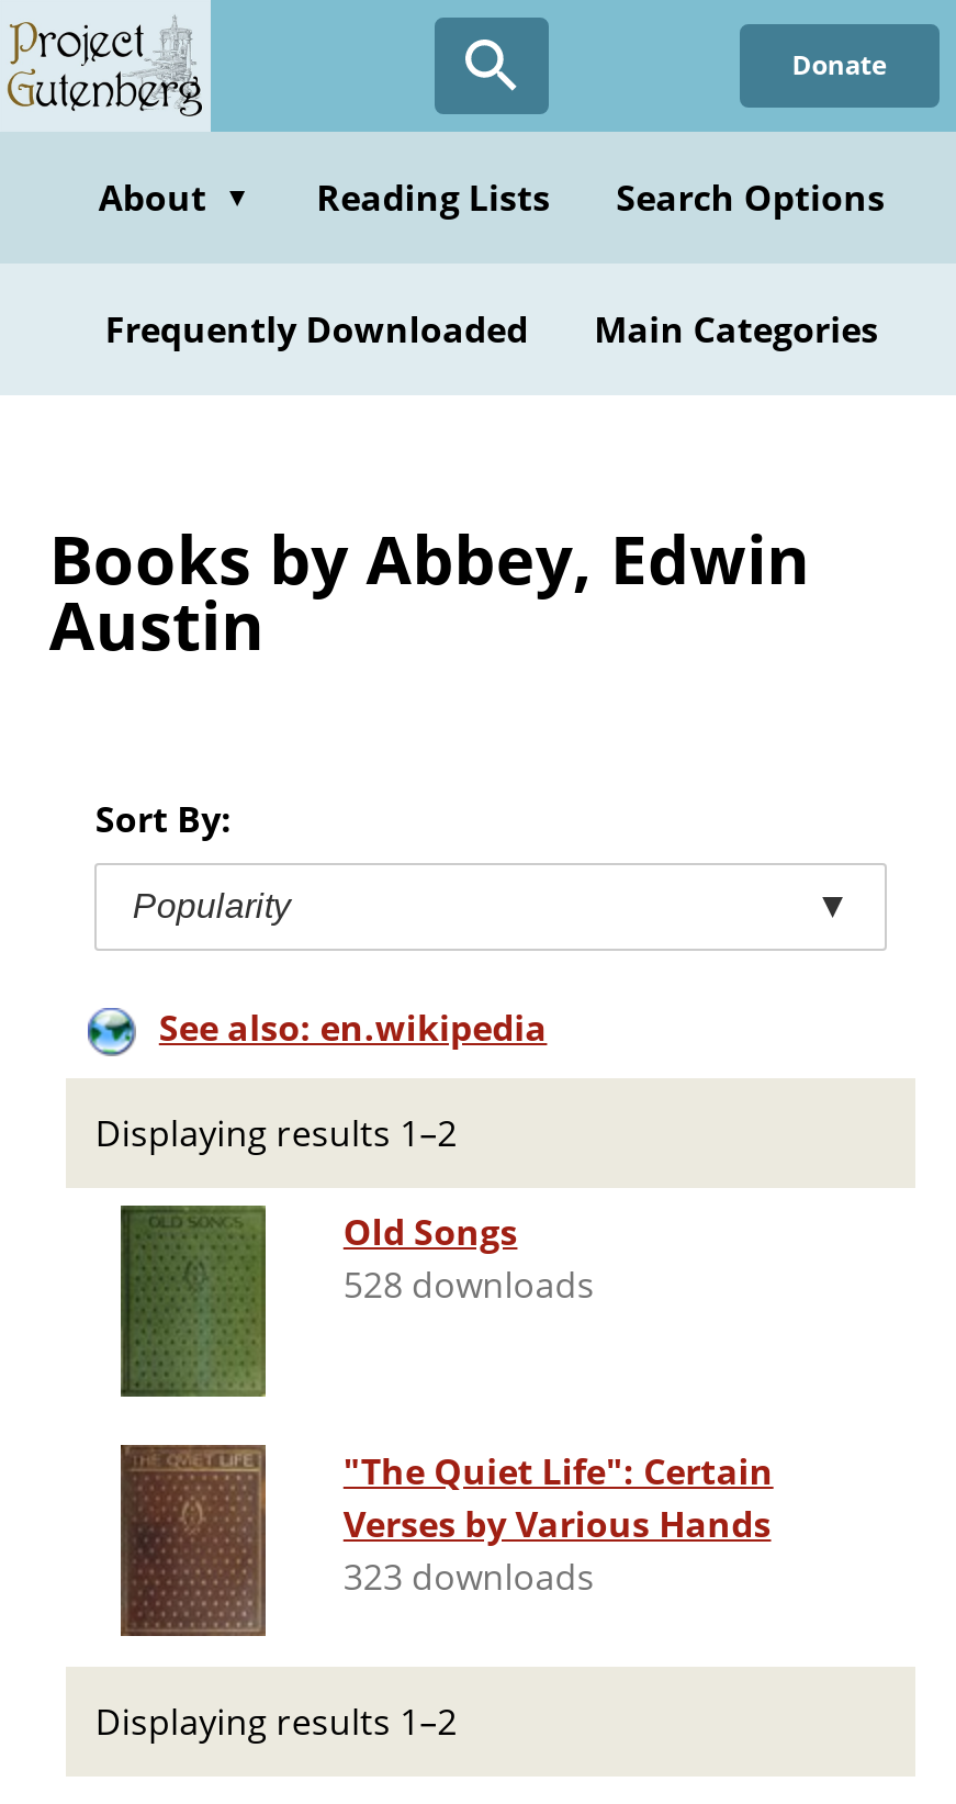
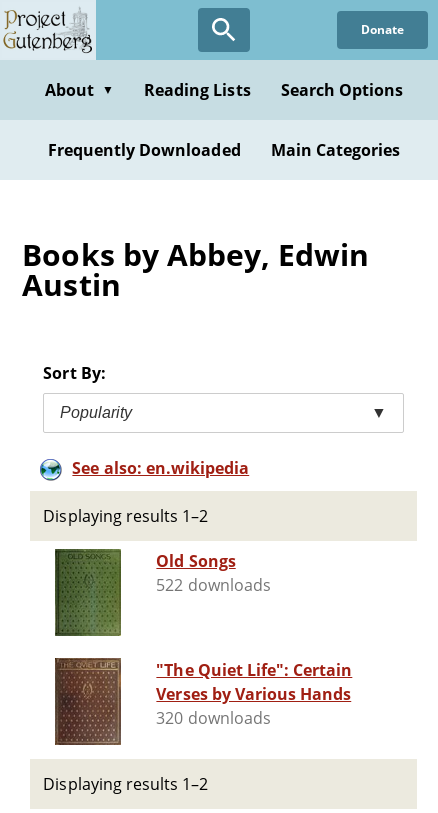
- 528 downloads
+ 522 downloads

- 323 downloads
+ 320 downloads
